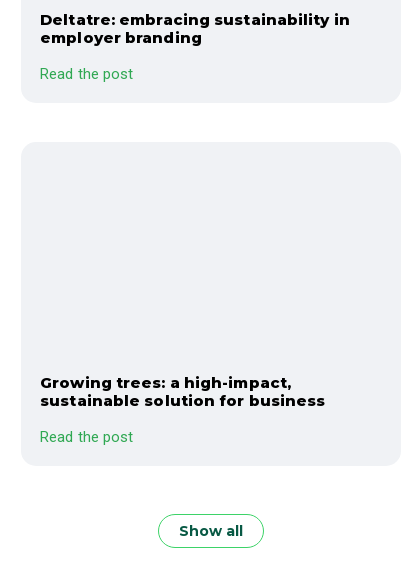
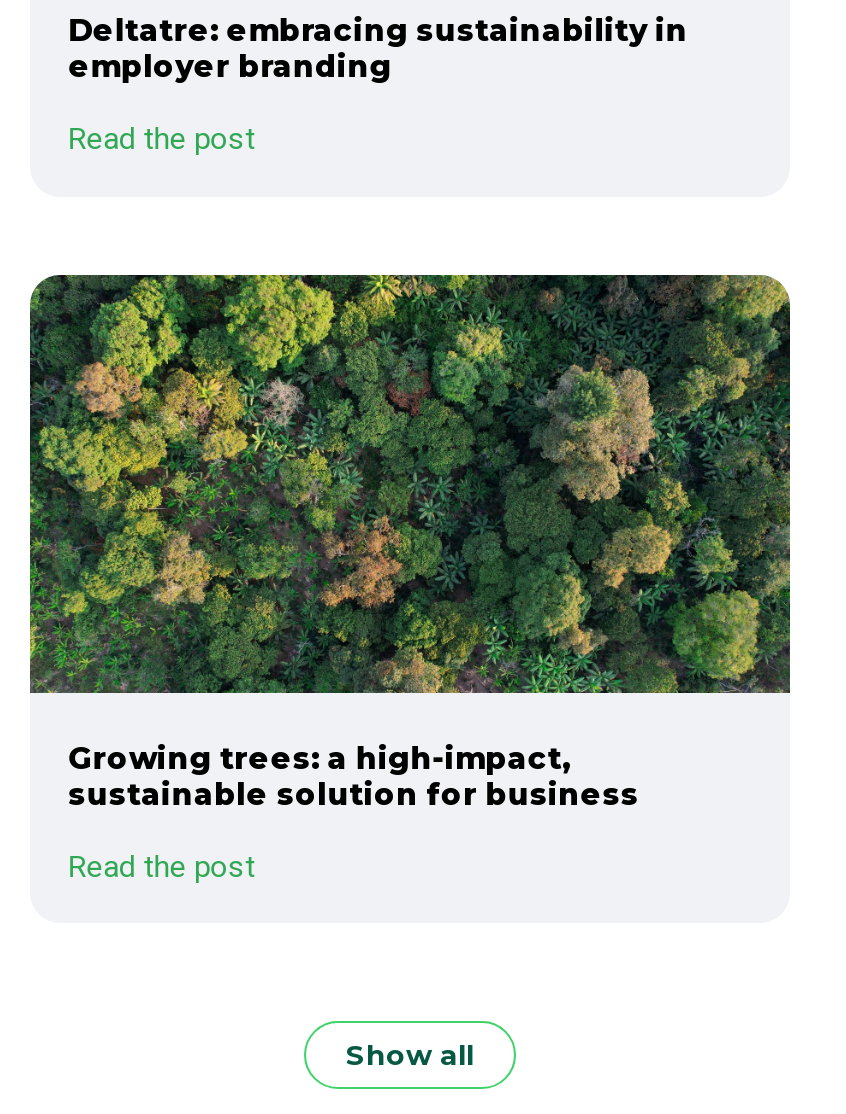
+ [image]
